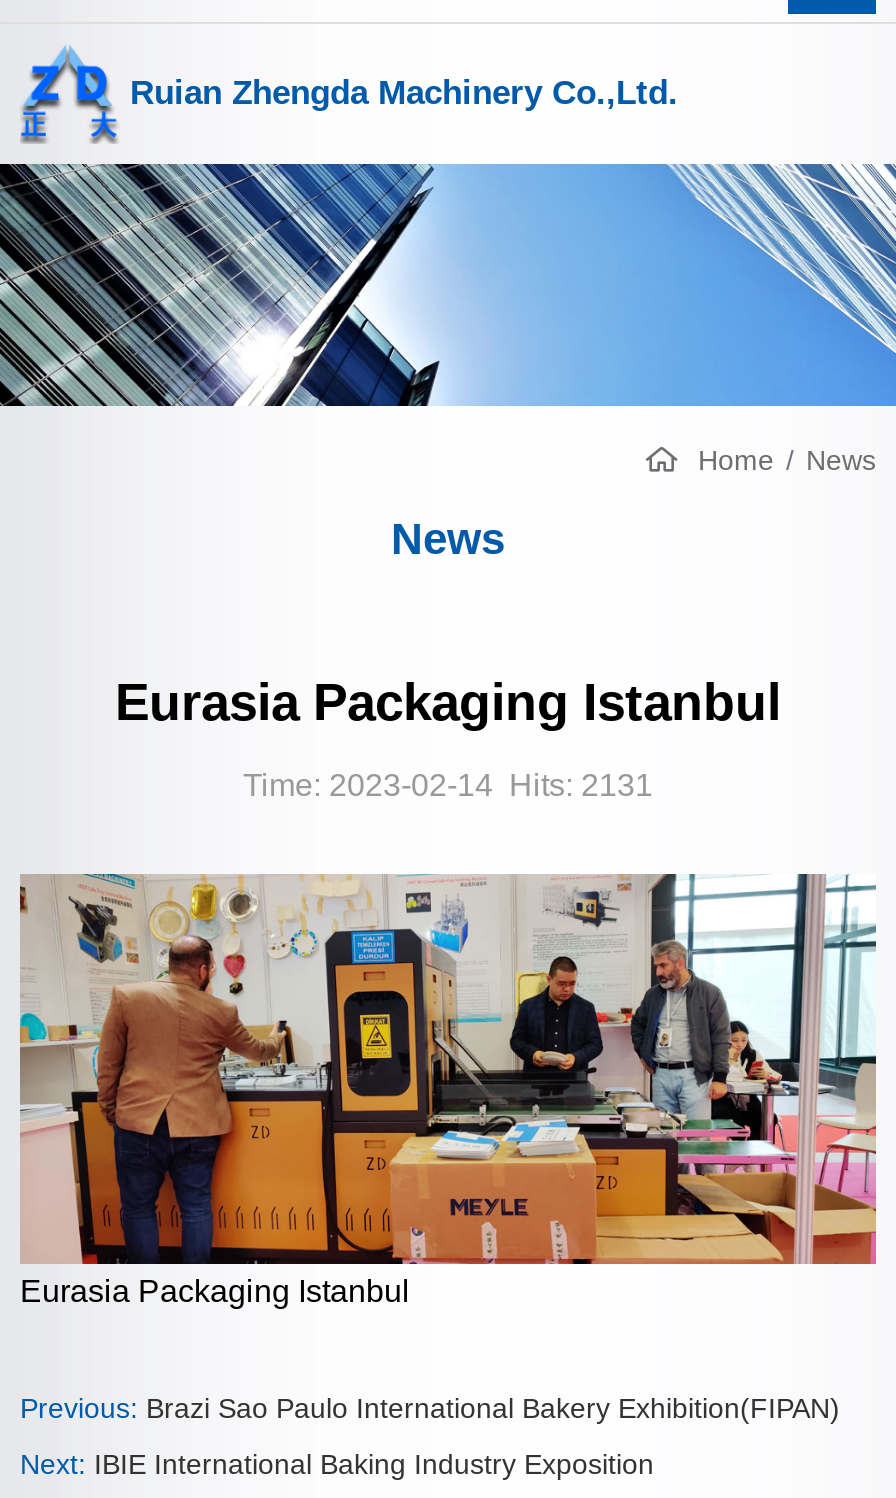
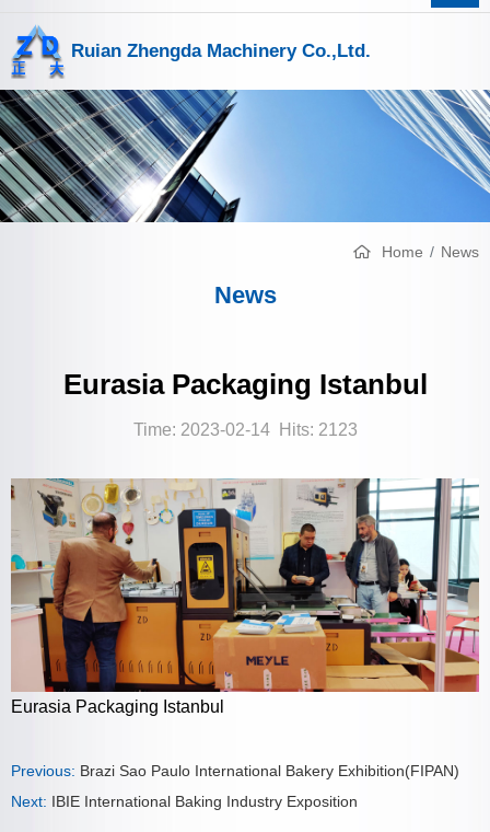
- Time: 2023-02-14 Hits: 2131
+ Time: 2023-02-14 Hits: 2123
